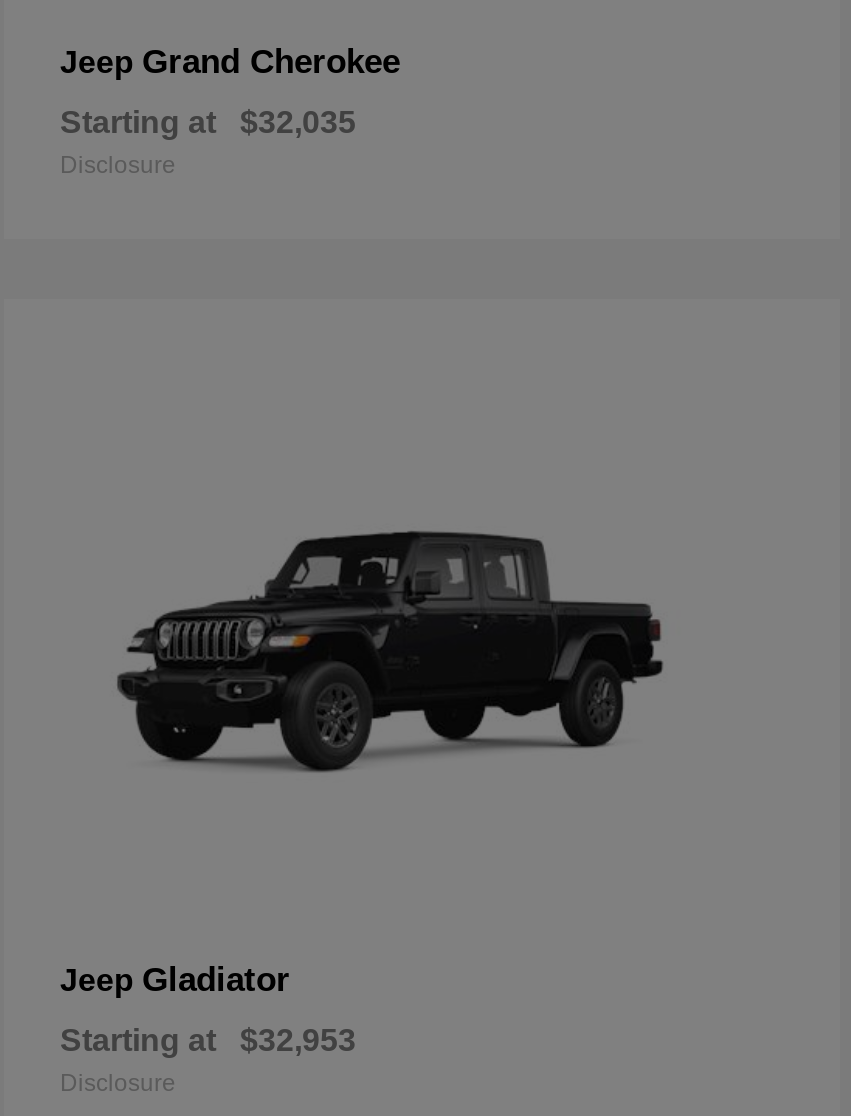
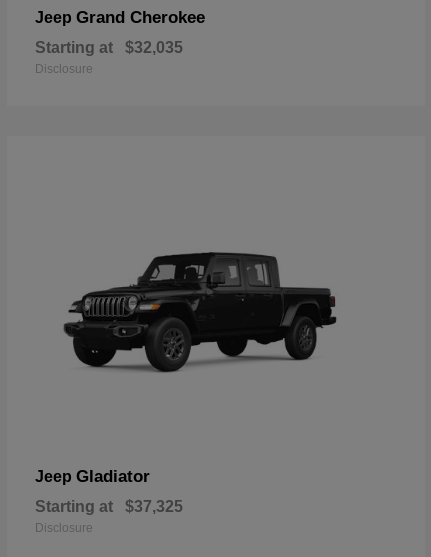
- Starting at $32,953
+ Starting at $37,325
